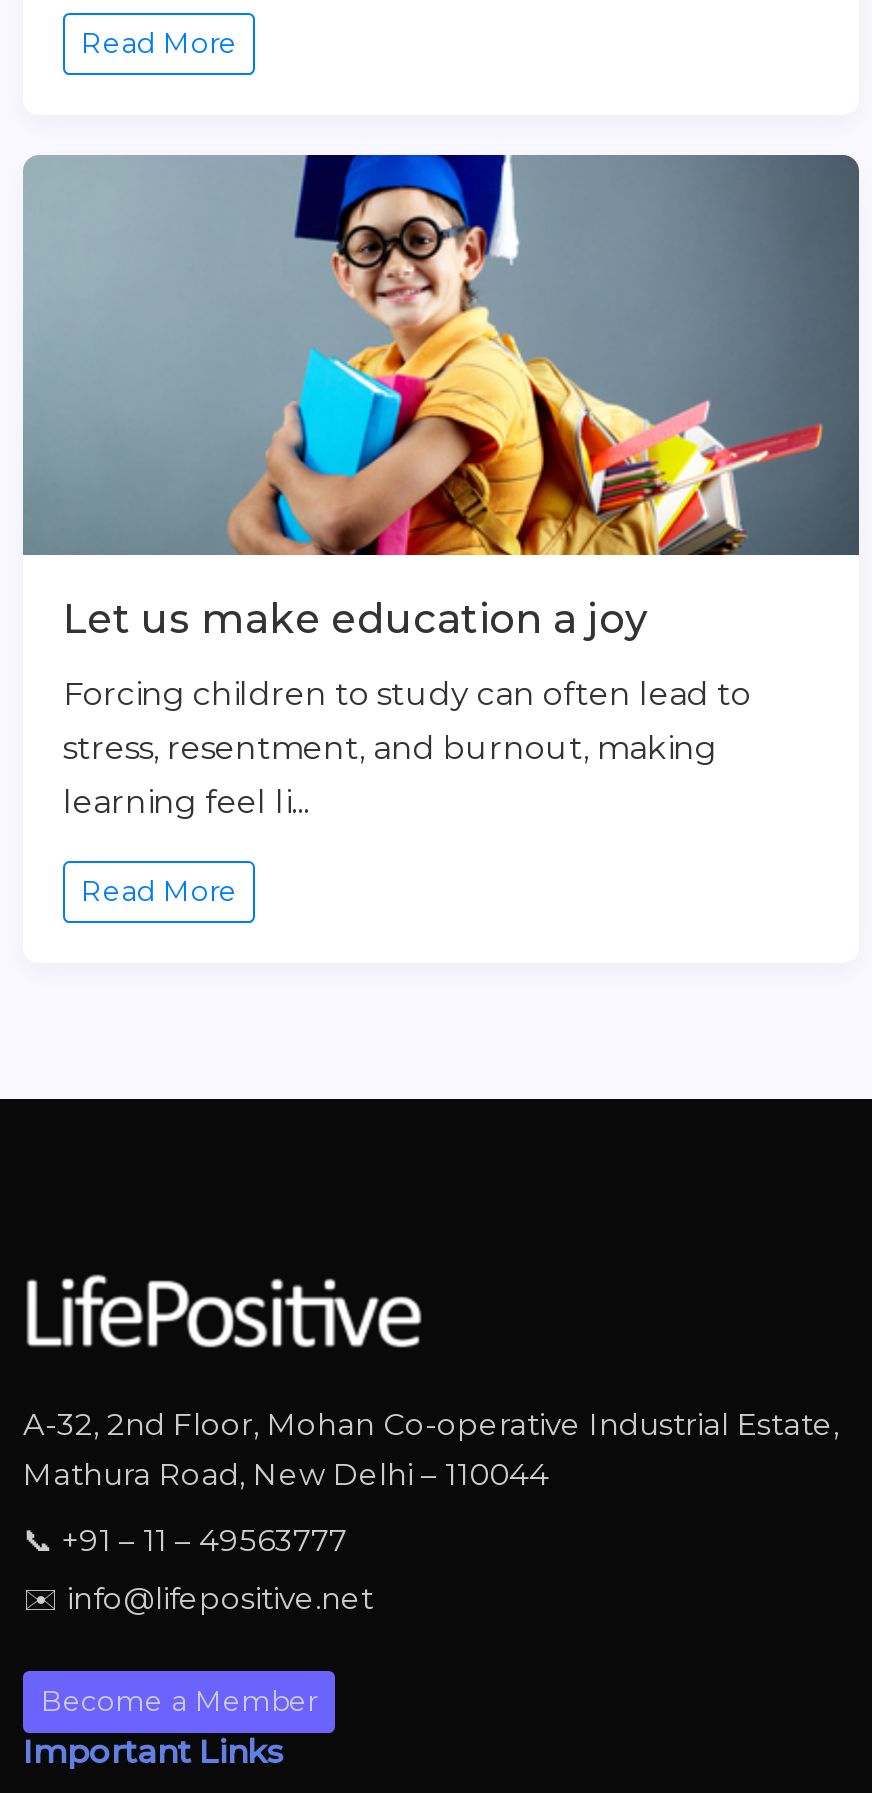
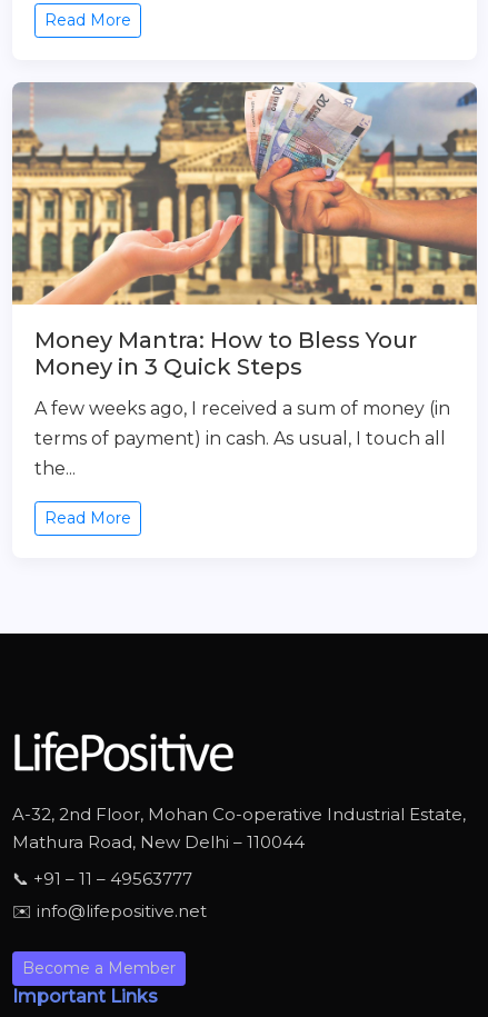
- [image]
- Let us make education a joy
+ [image]
+ Money Mantra: How to Bless Your
+ Money in 3 Quick Steps

- Forcing children to study can often lead to
- stress, resentment, and burnout, making
- learning feel li...
+ A few weeks ago, I received a sum of money (in
+ terms of payment) in cash. As usual, I touch all
+ the...
